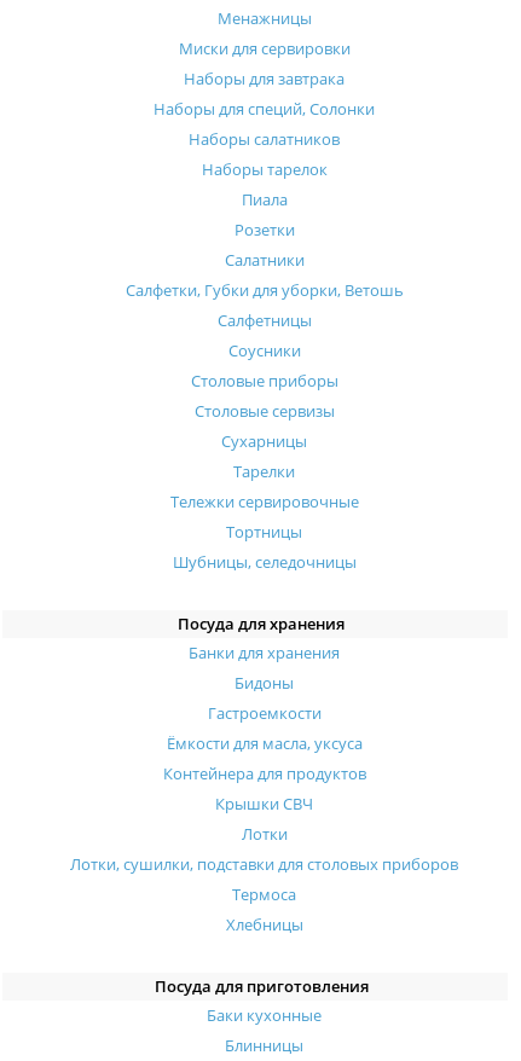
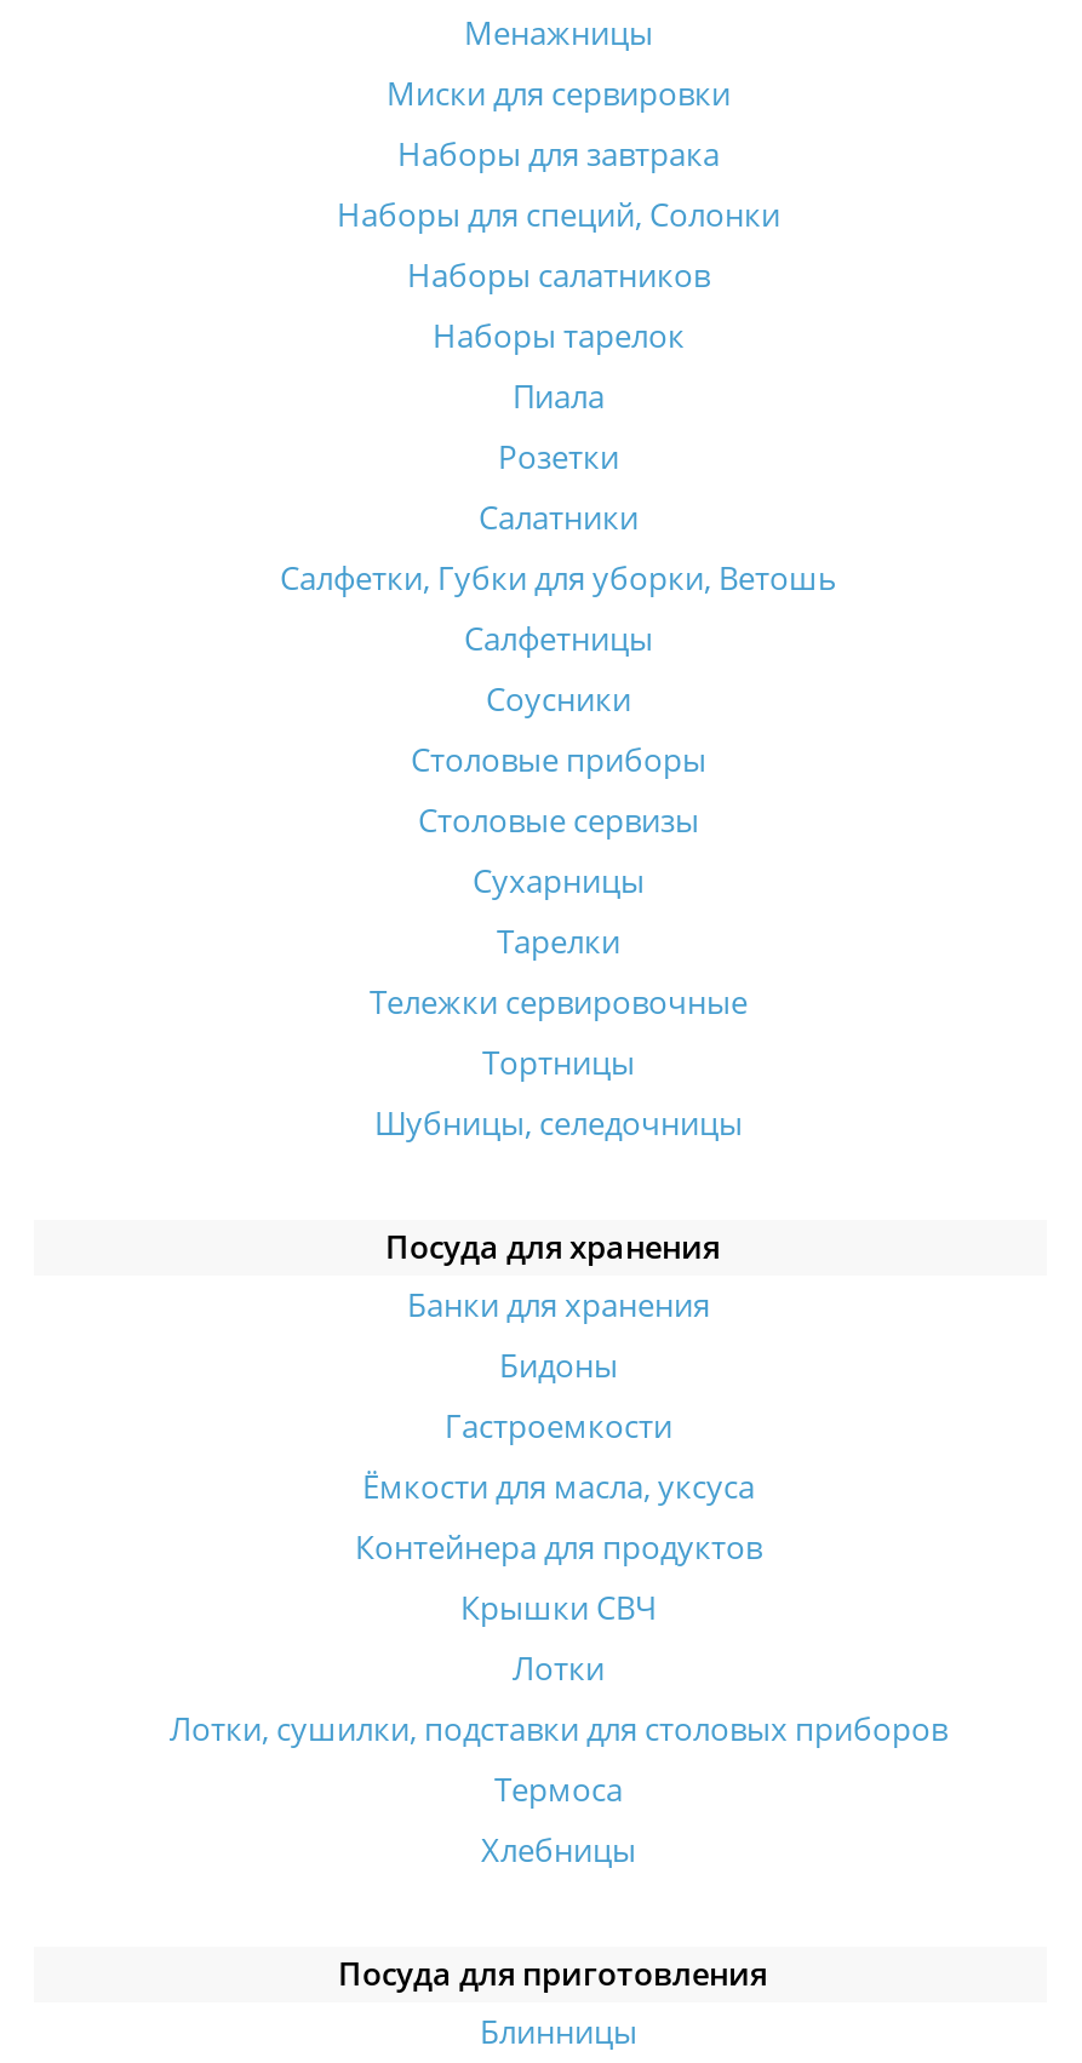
- Баки кухонные
